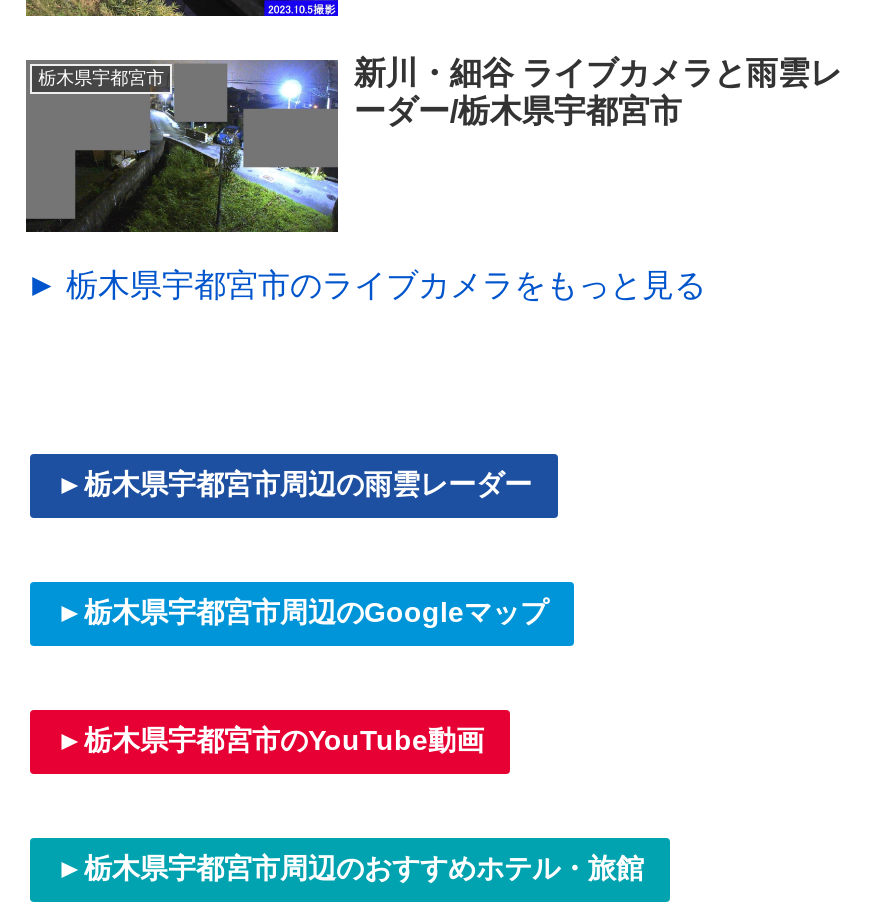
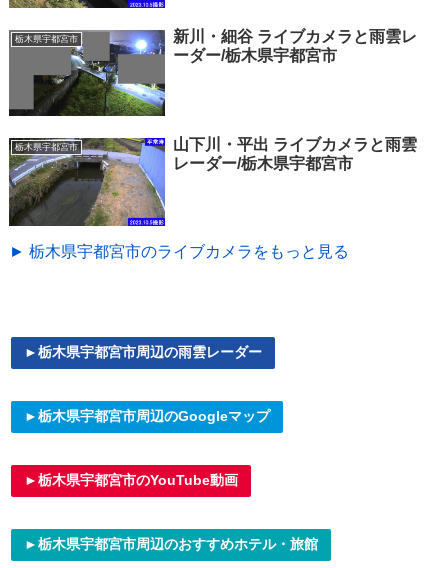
+ [image]
+ 栃木県宇都宮市
+ 山下川・平出 ライブカメラと雨雲
+ レーダー/栃木県宇都宮市
